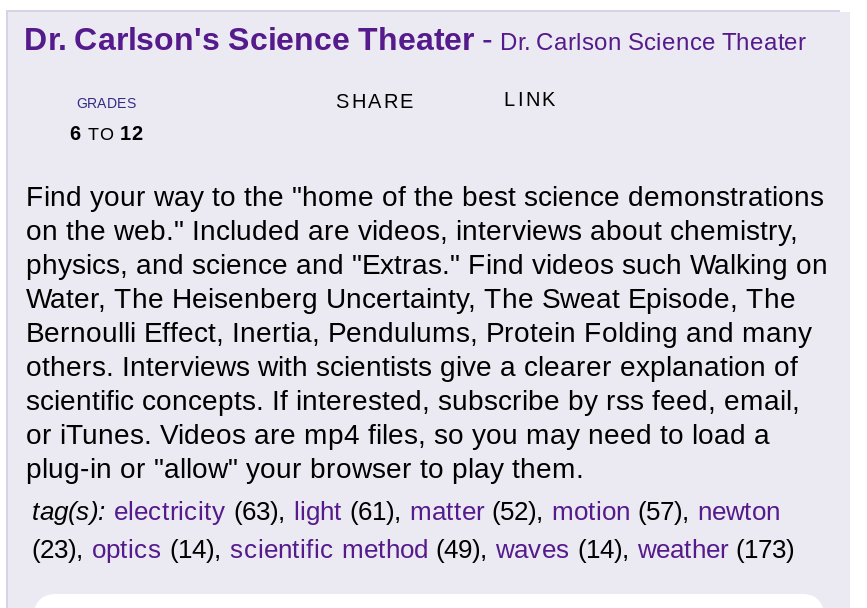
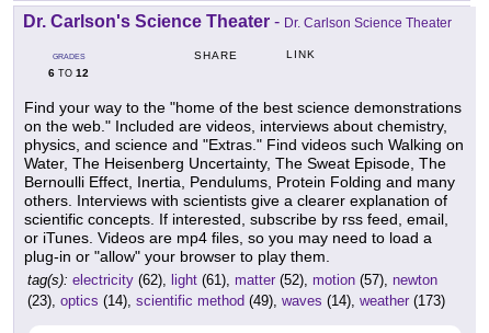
- tag(s): electricity (63), light (61), matter (52), motion (57), newton
+ tag(s): electricity (62), light (61), matter (52), motion (57), newton
